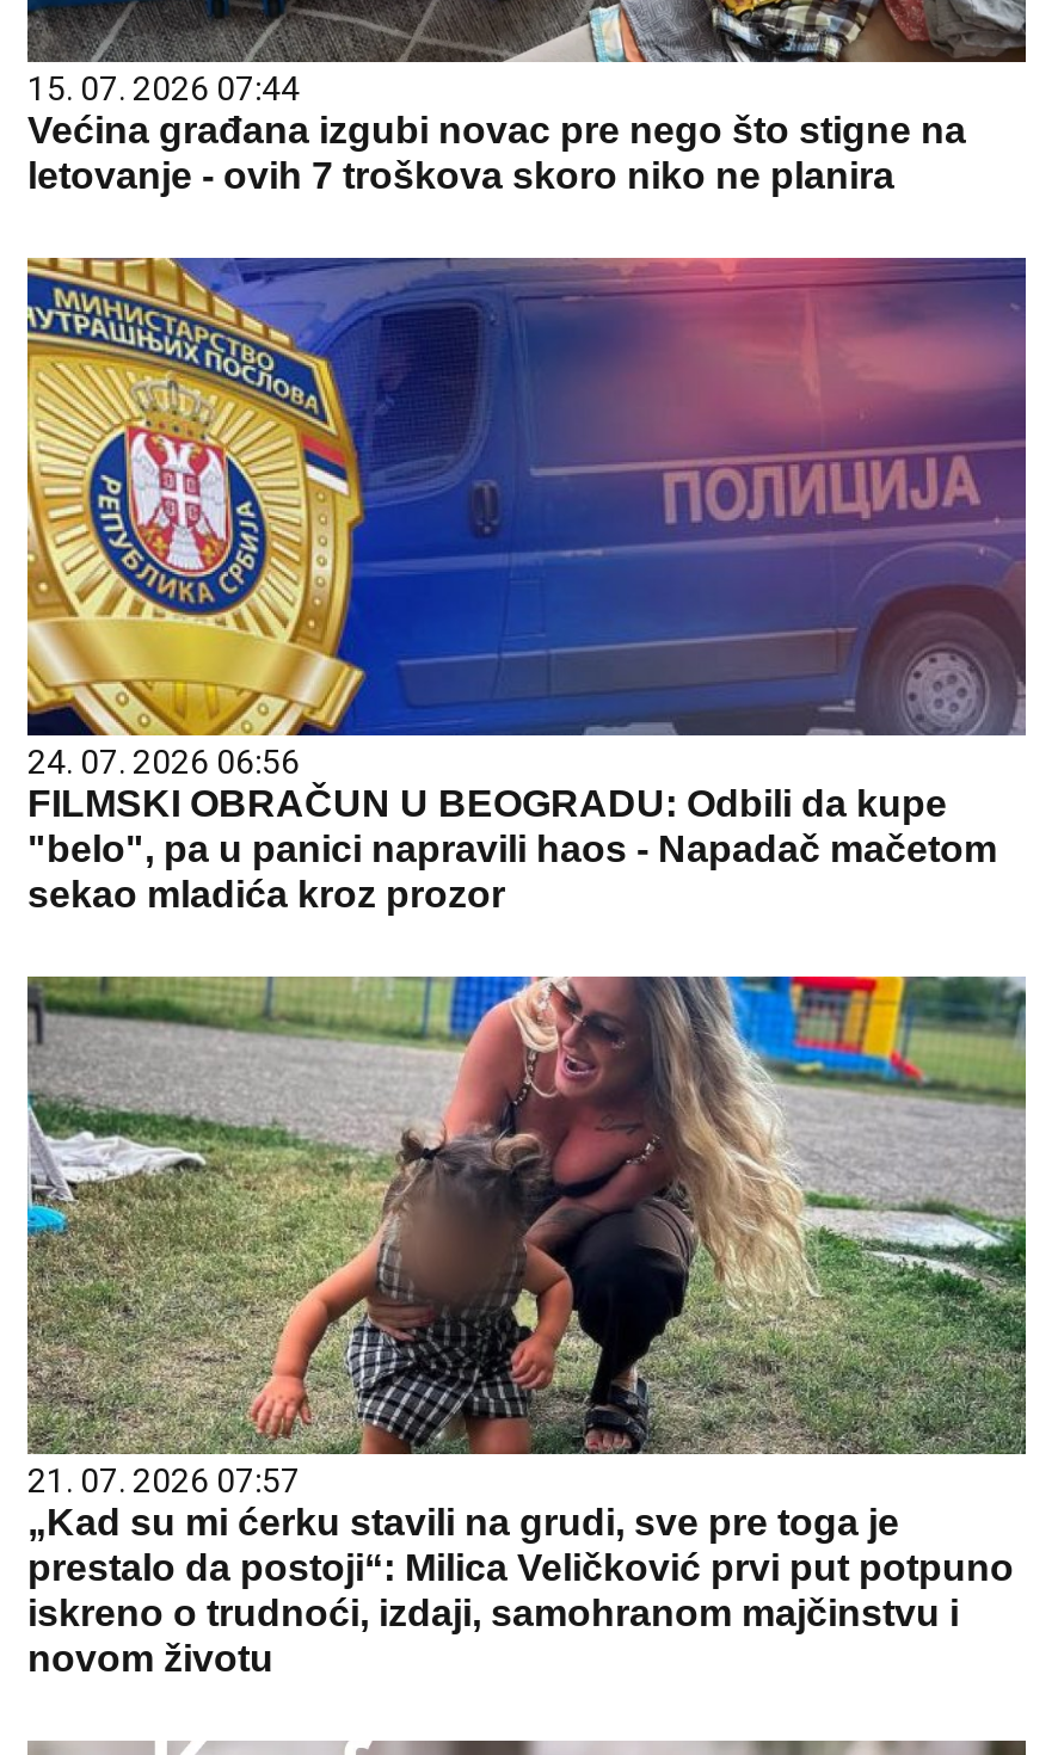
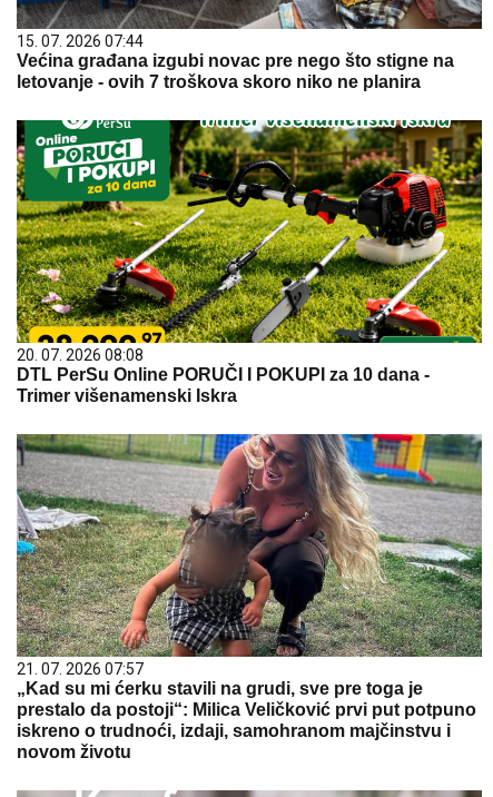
- [image]
- 24. 07. 2026 06:56
- FILMSKI OBRAČUN U BEOGRADU: Odbili da kupe
- "belo", pa u panici napravili haos - Napadač mačetom
- sekao mladića kroz prozor
+ [image]
+ 20. 07. 2026 08:08
+ DTL PerSu Online PORUČI I POKUPI za 10 dana -
+ Trimer višenamenski Iskra
